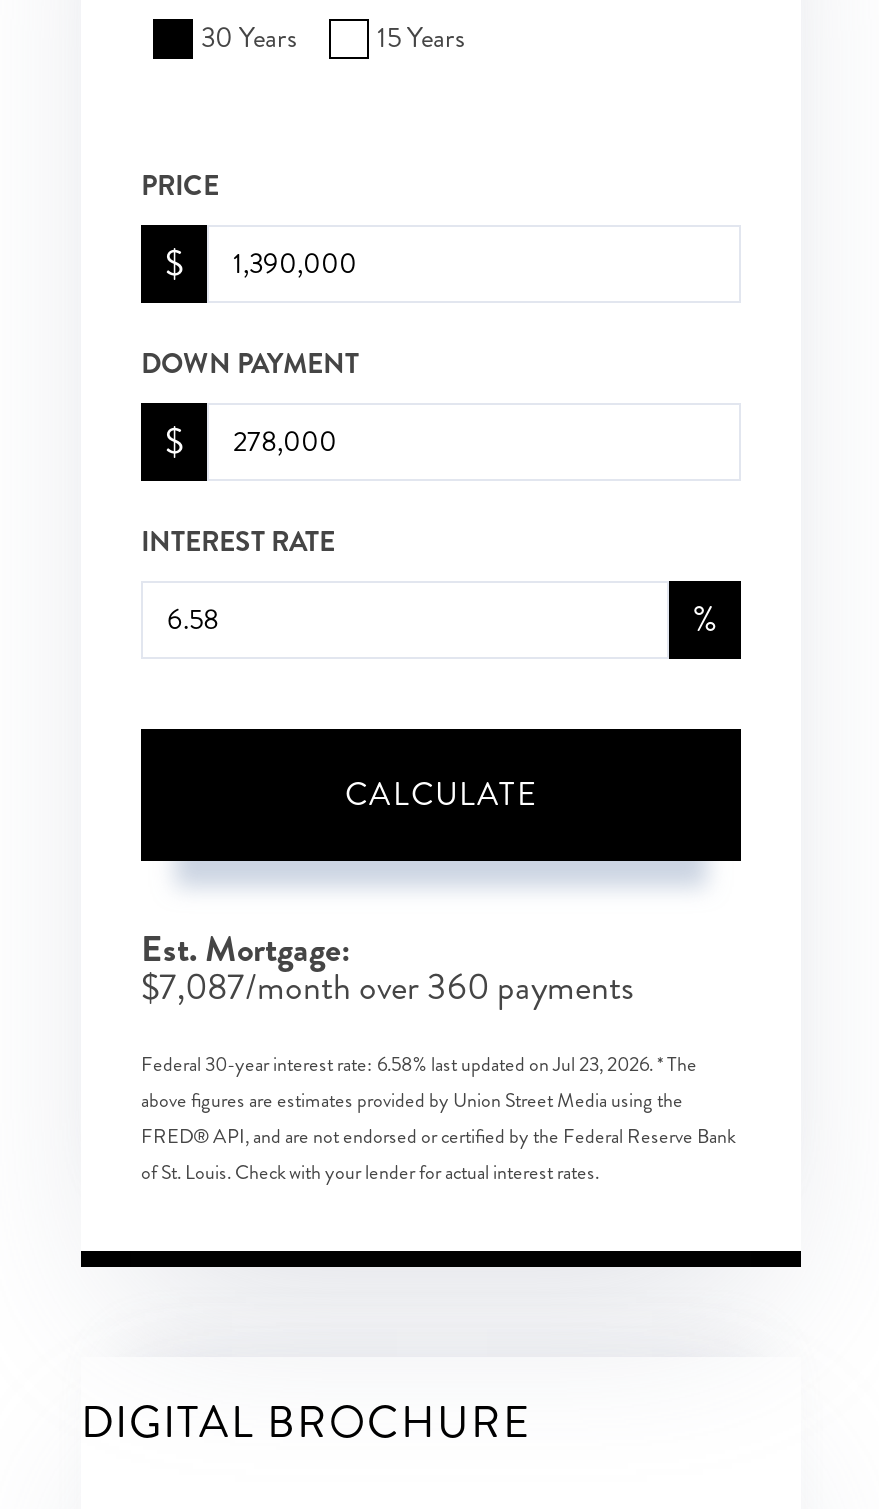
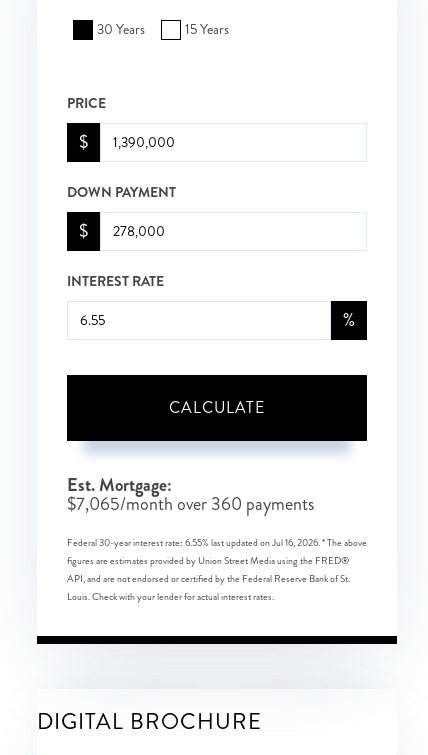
- $7,087/month over 360 payments
+ $7,065/month over 360 payments

- Federal 30-year interest rate: 6.58% last updated on Jul 23, 2026. * The
- above figures are estimates provided by Union Street Media using the
- FRED® API, and are not endorsed or certified by the Federal Reserve Bank
- of St. Louis. Check with your lender for actual interest rates.
+ Federal 30-year interest rate: 6.55% last updated on Jul 16, 2026. * The above
+ figures are estimates provided by Union Street Media using the FRED®
+ API, and are not endorsed or certified by the Federal Reserve Bank of St.
+ Louis. Check with your lender for actual interest rates.
